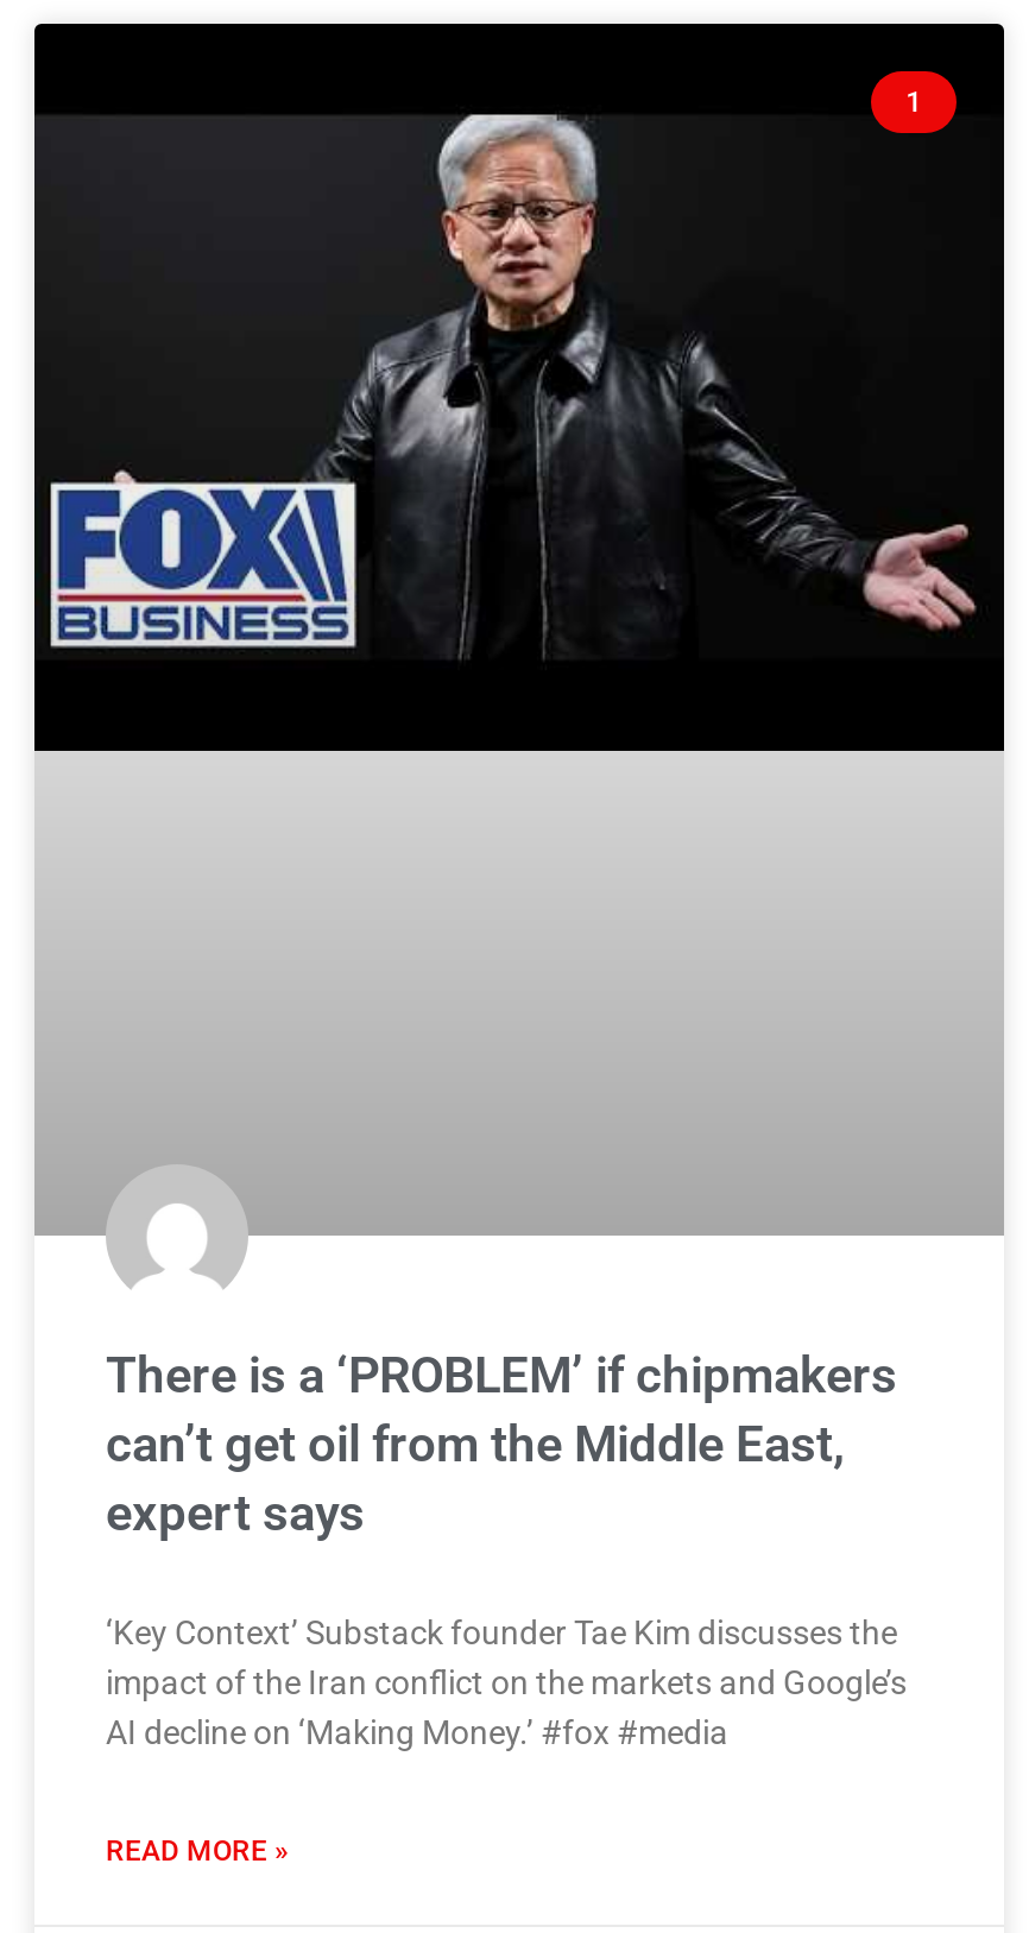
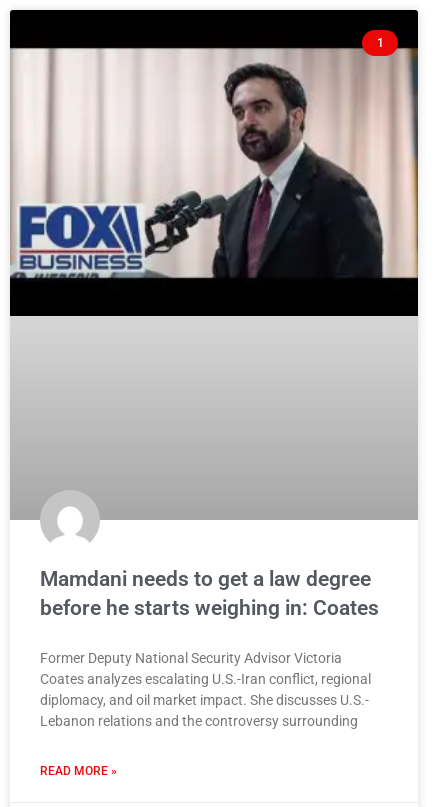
- [image]
+ [image]

- There is a ‘PROBLEM’ if chipmakers
- can’t get oil from the Middle East,
- expert says
+ Mamdani needs to get a law degree
+ before he starts weighing in: Coates

- ‘Key Context’ Substack founder Tae Kim discusses the
- impact of the Iran conflict on the markets and Google’s
- AI decline on ‘Making Money.’ #fox #media
+ Former Deputy National Security Advisor Victoria
+ Coates analyzes escalating U.S.-Iran conflict, regional
+ diplomacy, and oil market impact. She discusses U.S.-
+ Lebanon relations and the controversy surrounding
